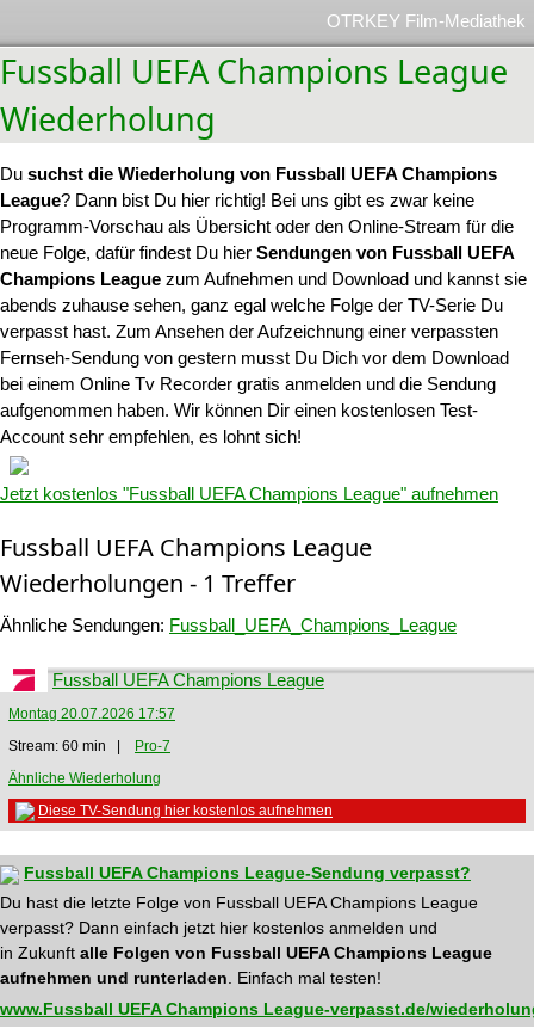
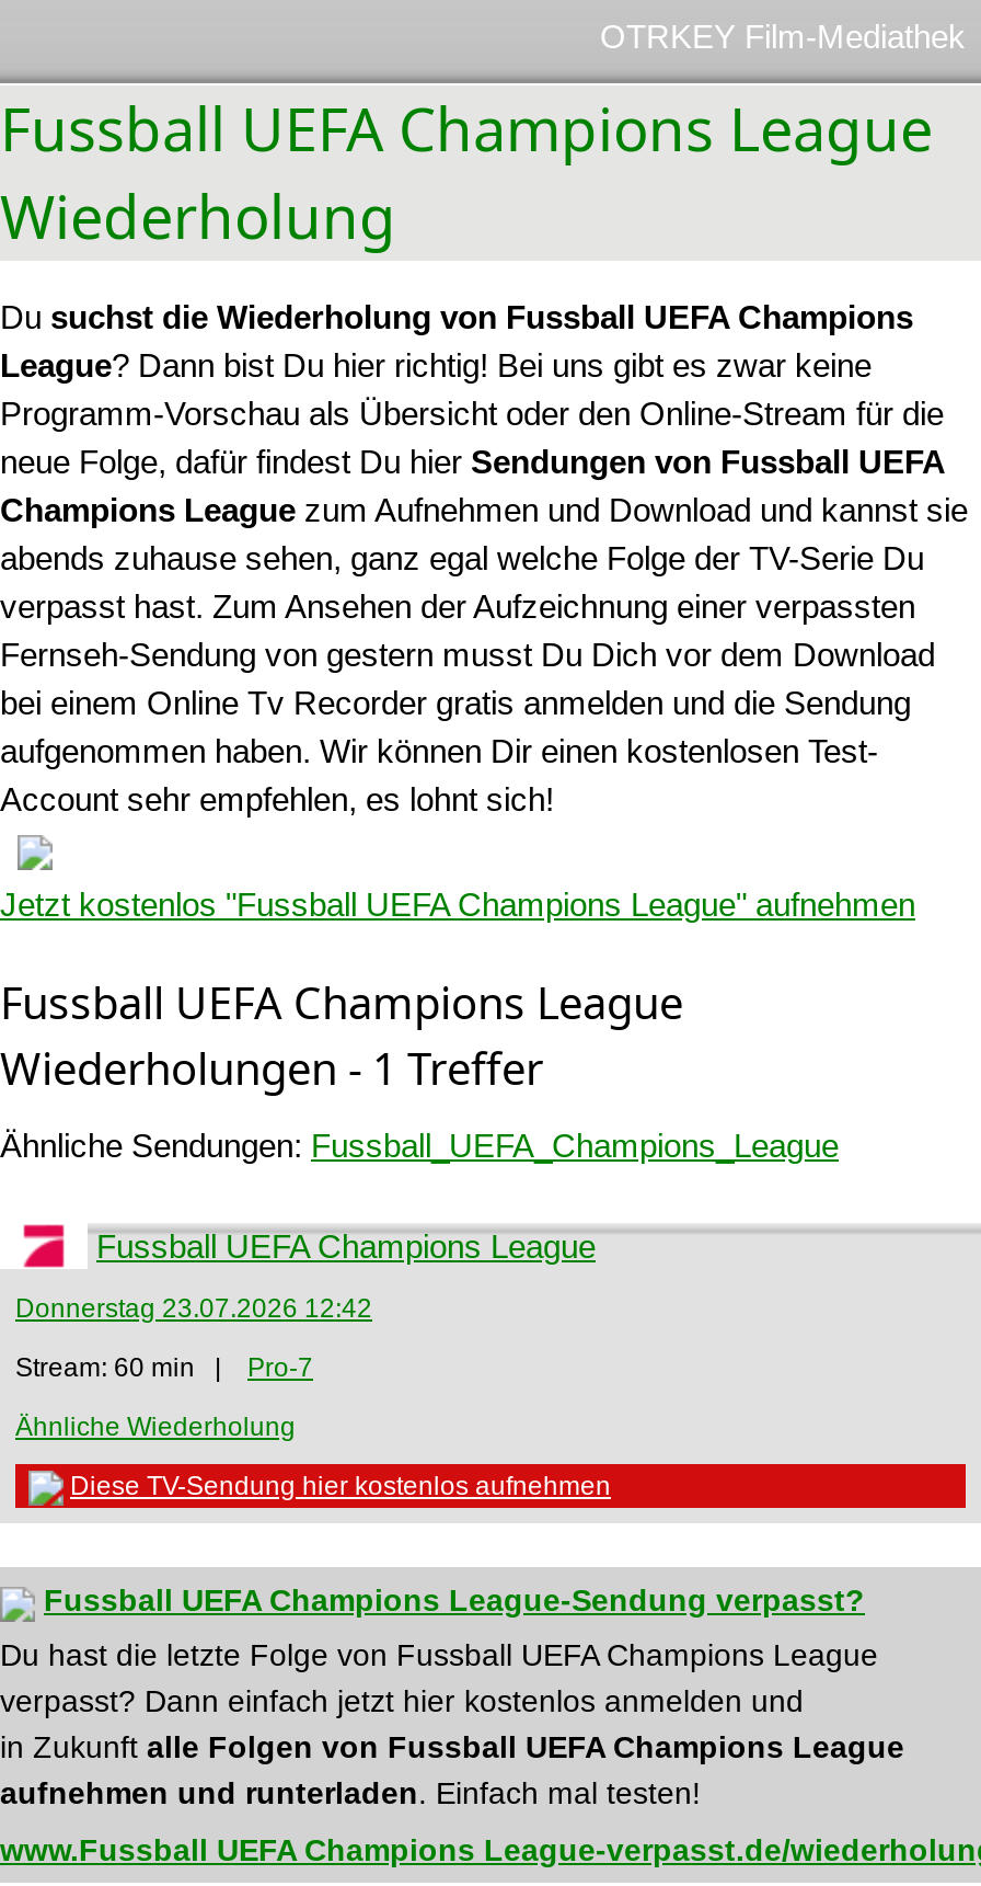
- Montag 20.07.2026 17:57
+ Donnerstag 23.07.2026 12:42
